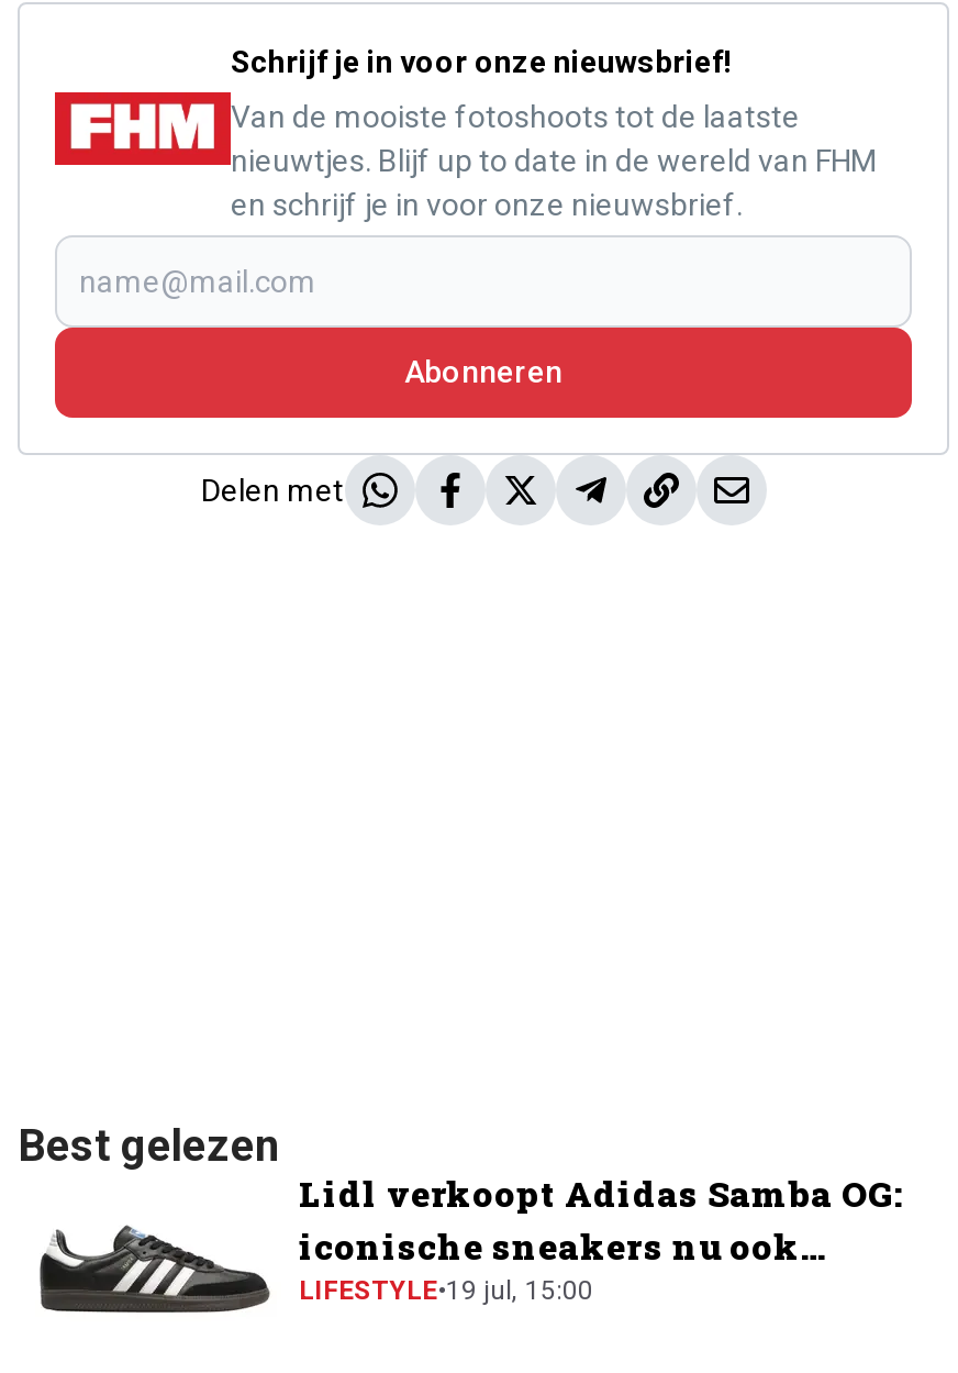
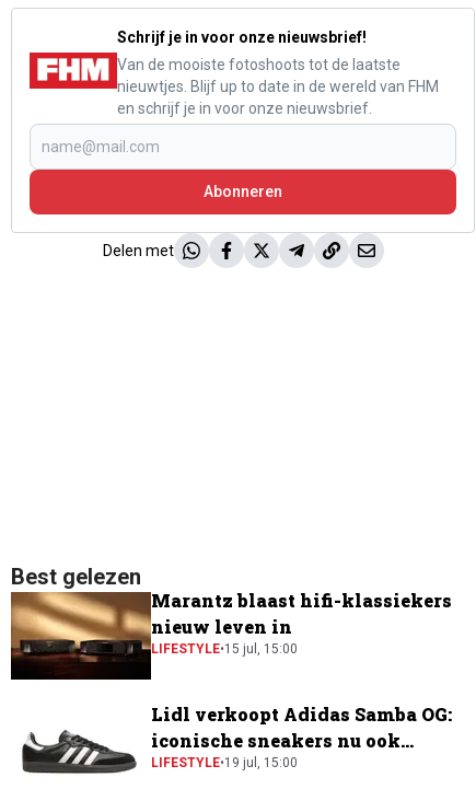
+ [image]
+ Marantz blaast hifi-klassiekers
+ nieuw leven in
+ LIFESTYLE•15 jul, 15:00
